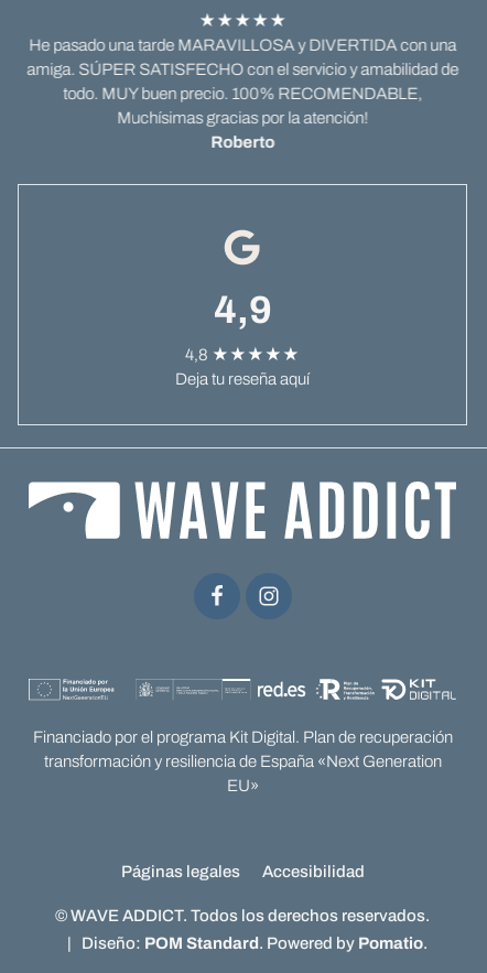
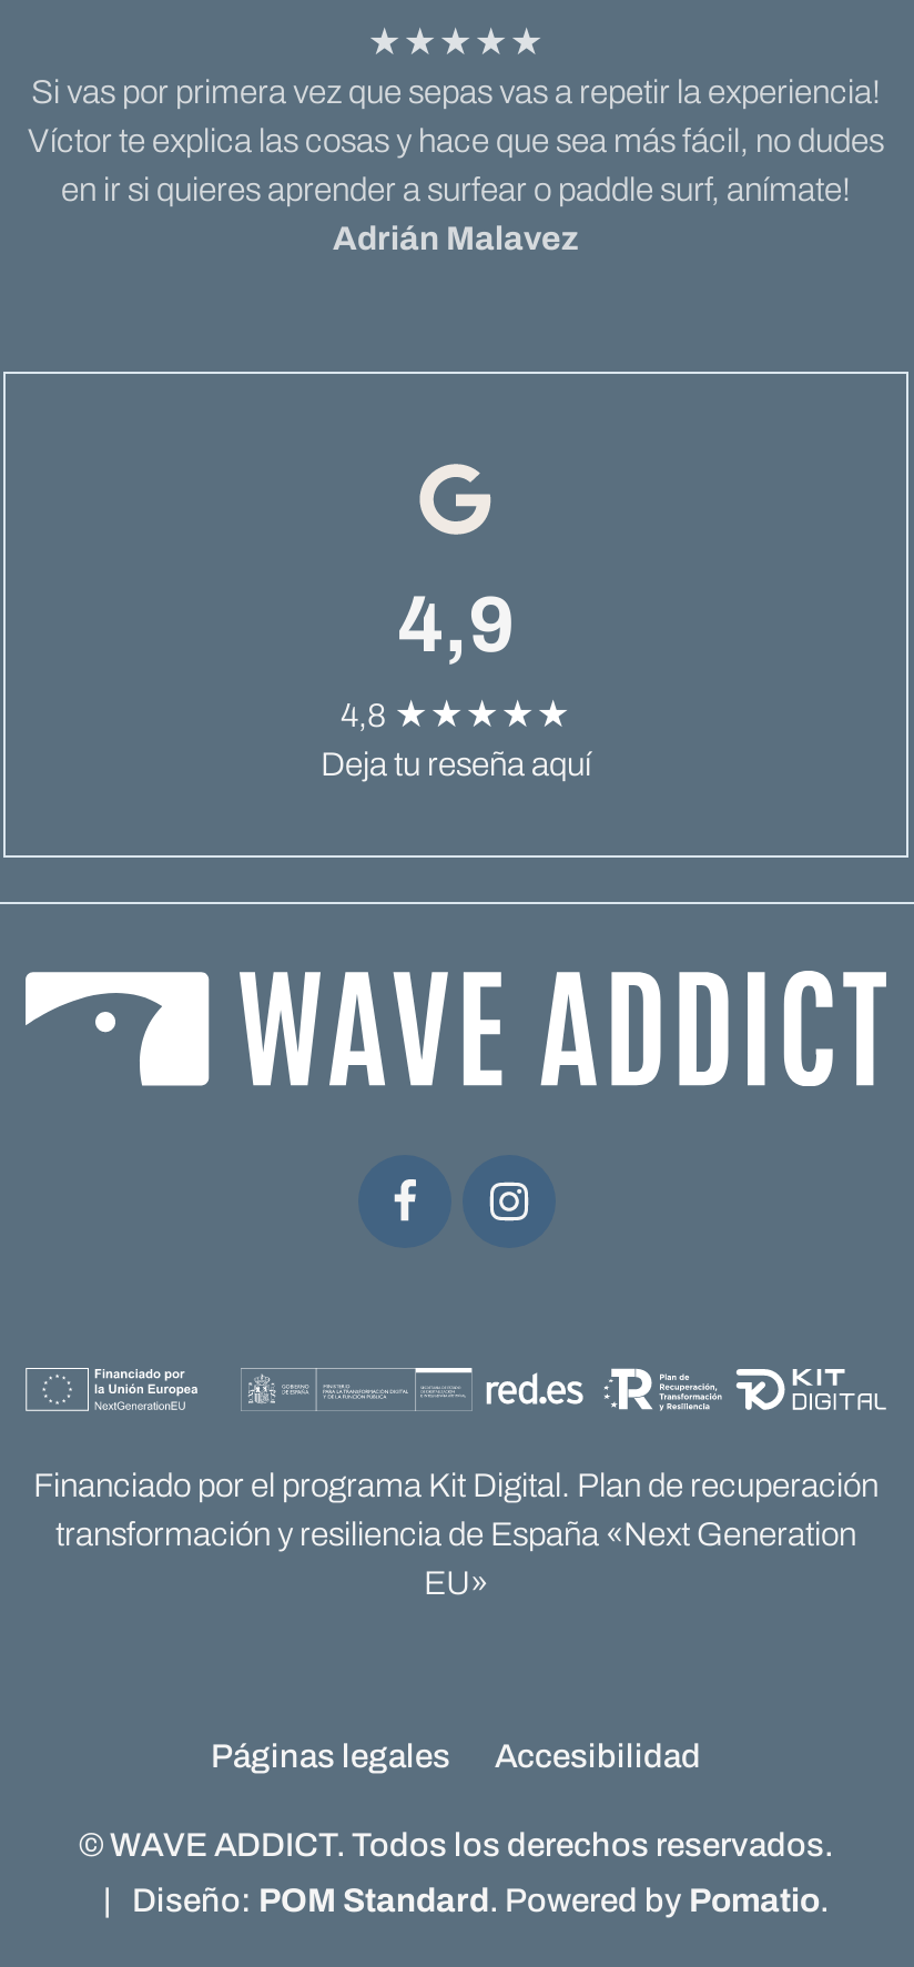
- He pasado una tarde MARAVILLOSA y DIVERTIDA con una
- amiga. SÚPER SATISFECHO con el servicio y amabilidad de
- todo. MUY buen precio. 100% RECOMENDABLE,
- Muchísimas gracias por la atención!
- Roberto
+ Si vas por primera vez que sepas vas a repetir la experiencia!
+ Víctor te explica las cosas y hace que sea más fácil, no dudes
+ en ir si quieres aprender a surfear o paddle surf, anímate!
+ Adrián Malavez
